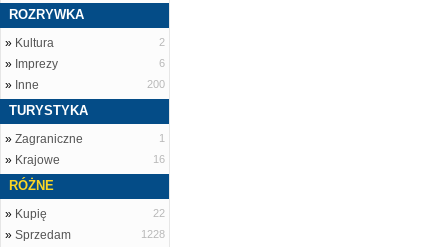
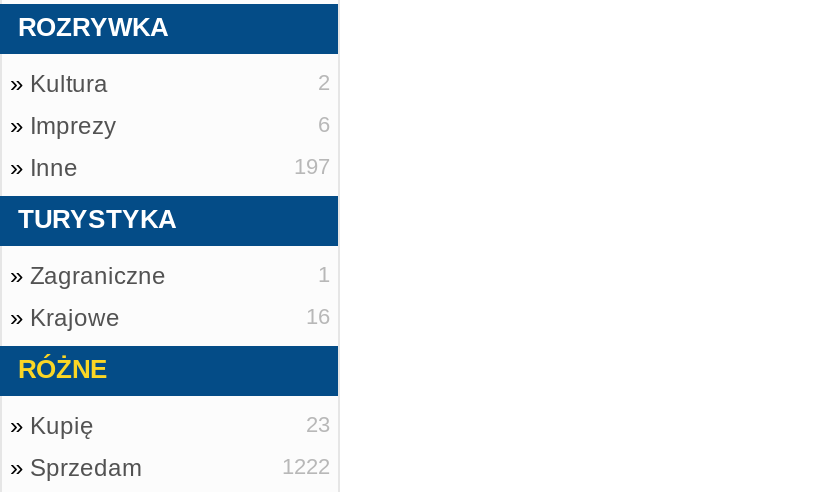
- 200
+ 197

- 22
+ 23

- 1228
+ 1222
